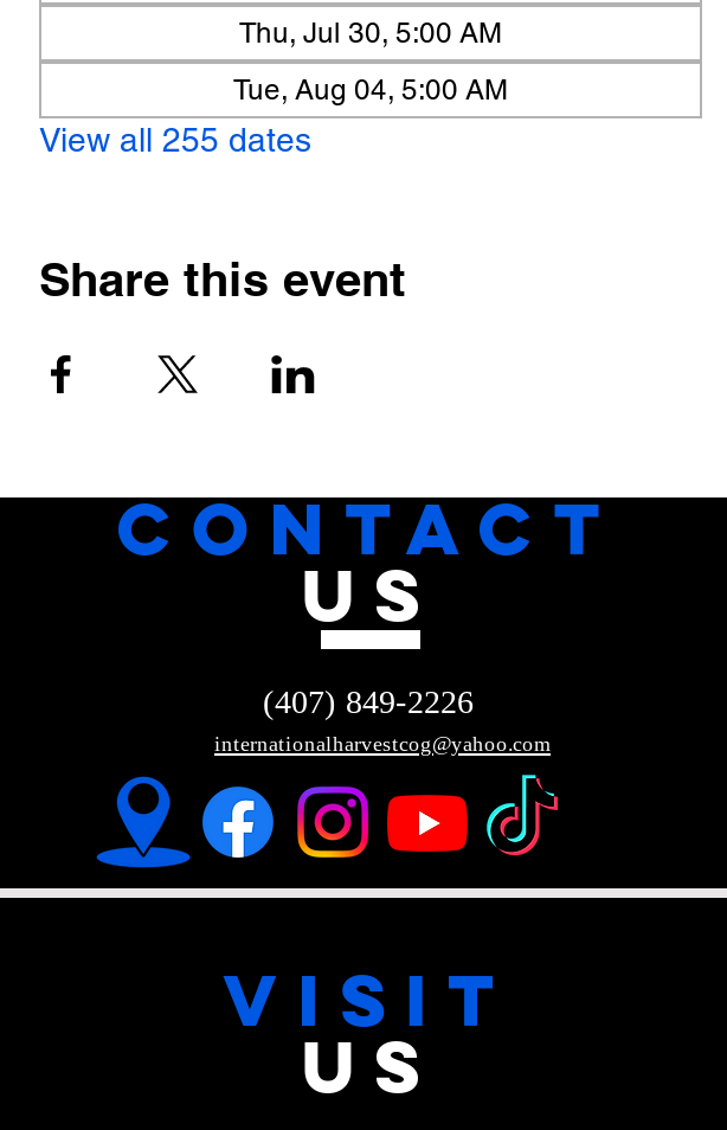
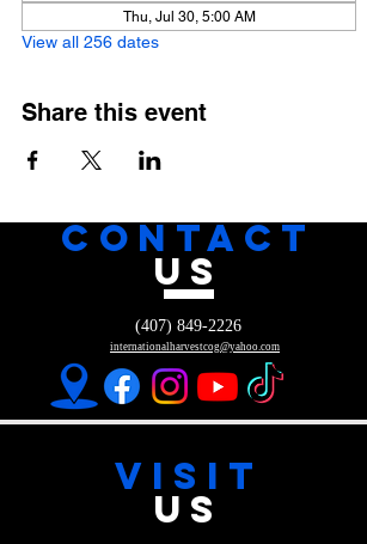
- Tue, Aug 04, 5:00 AM
- View all 255 dates
+ View all 256 dates
